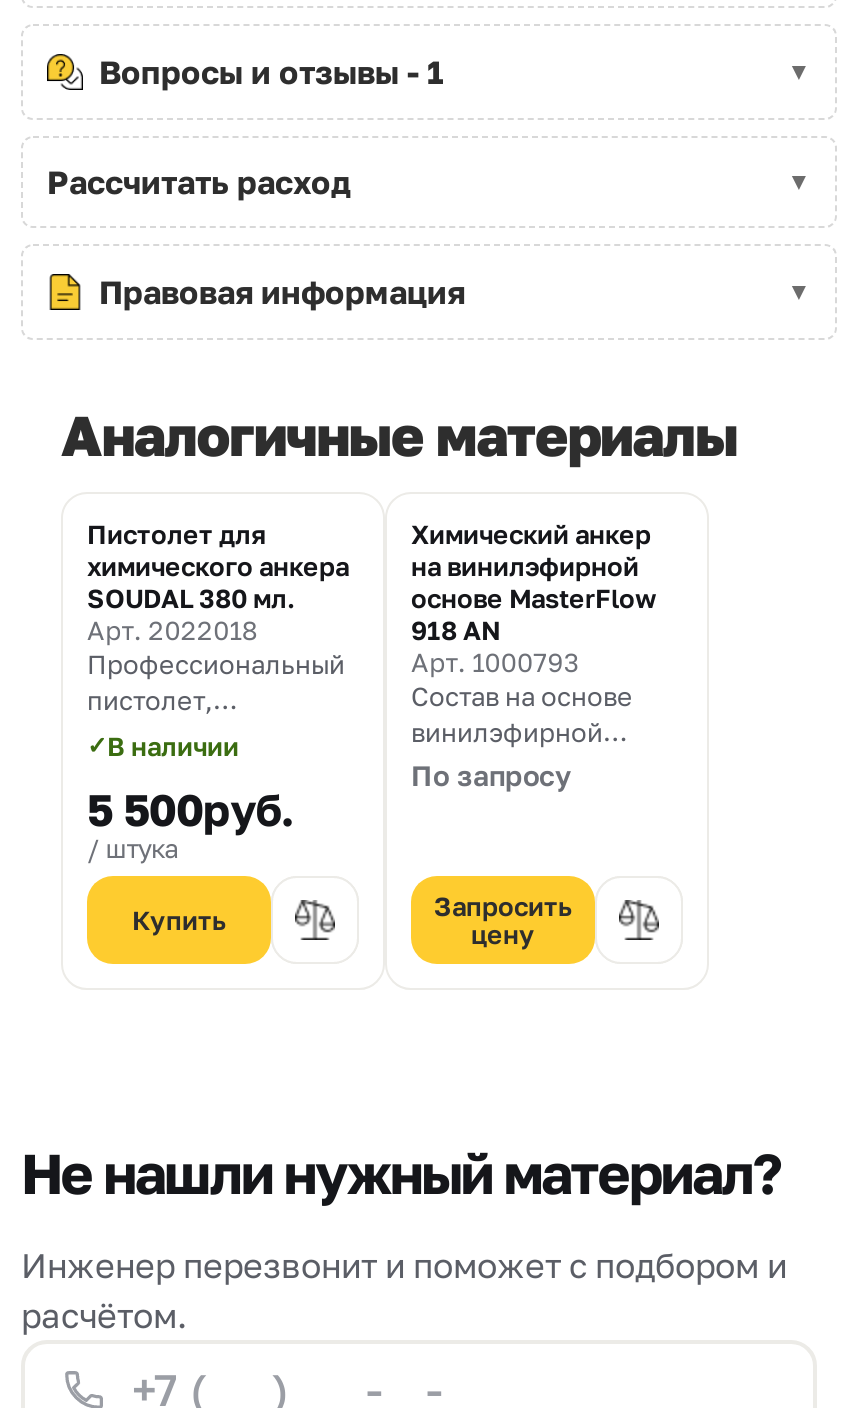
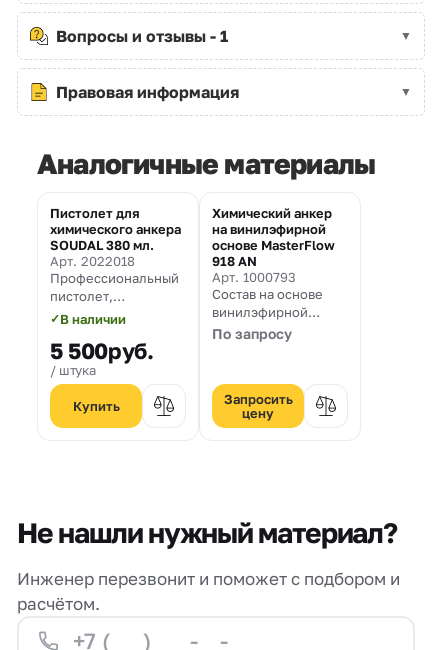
- Рассчитать расход
